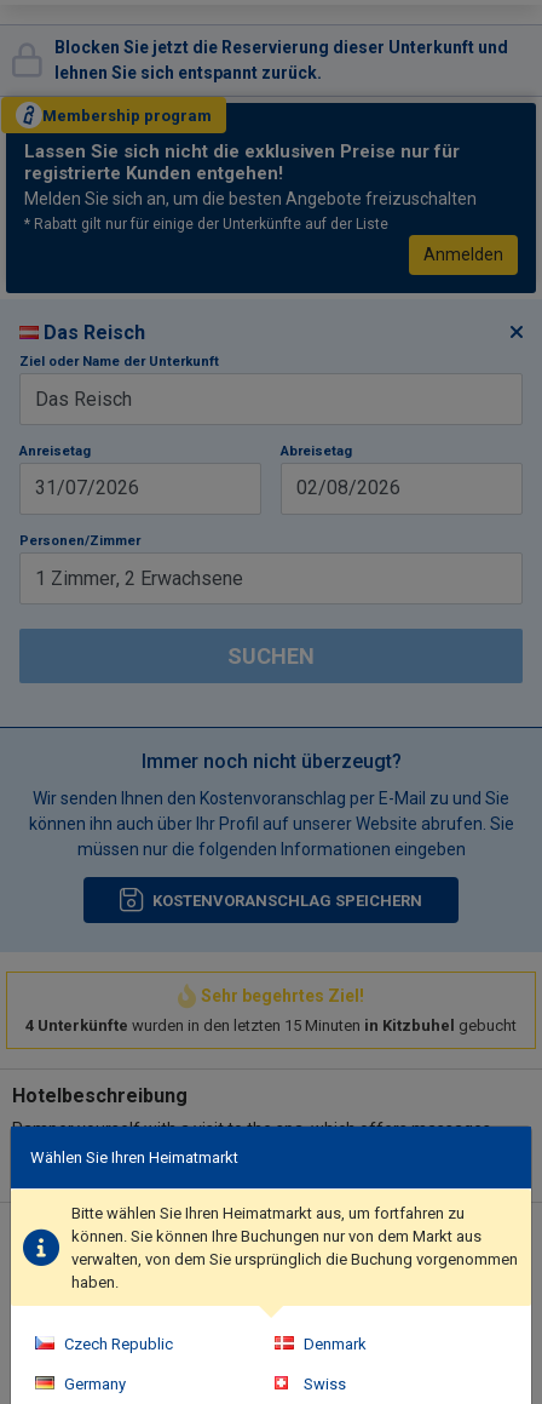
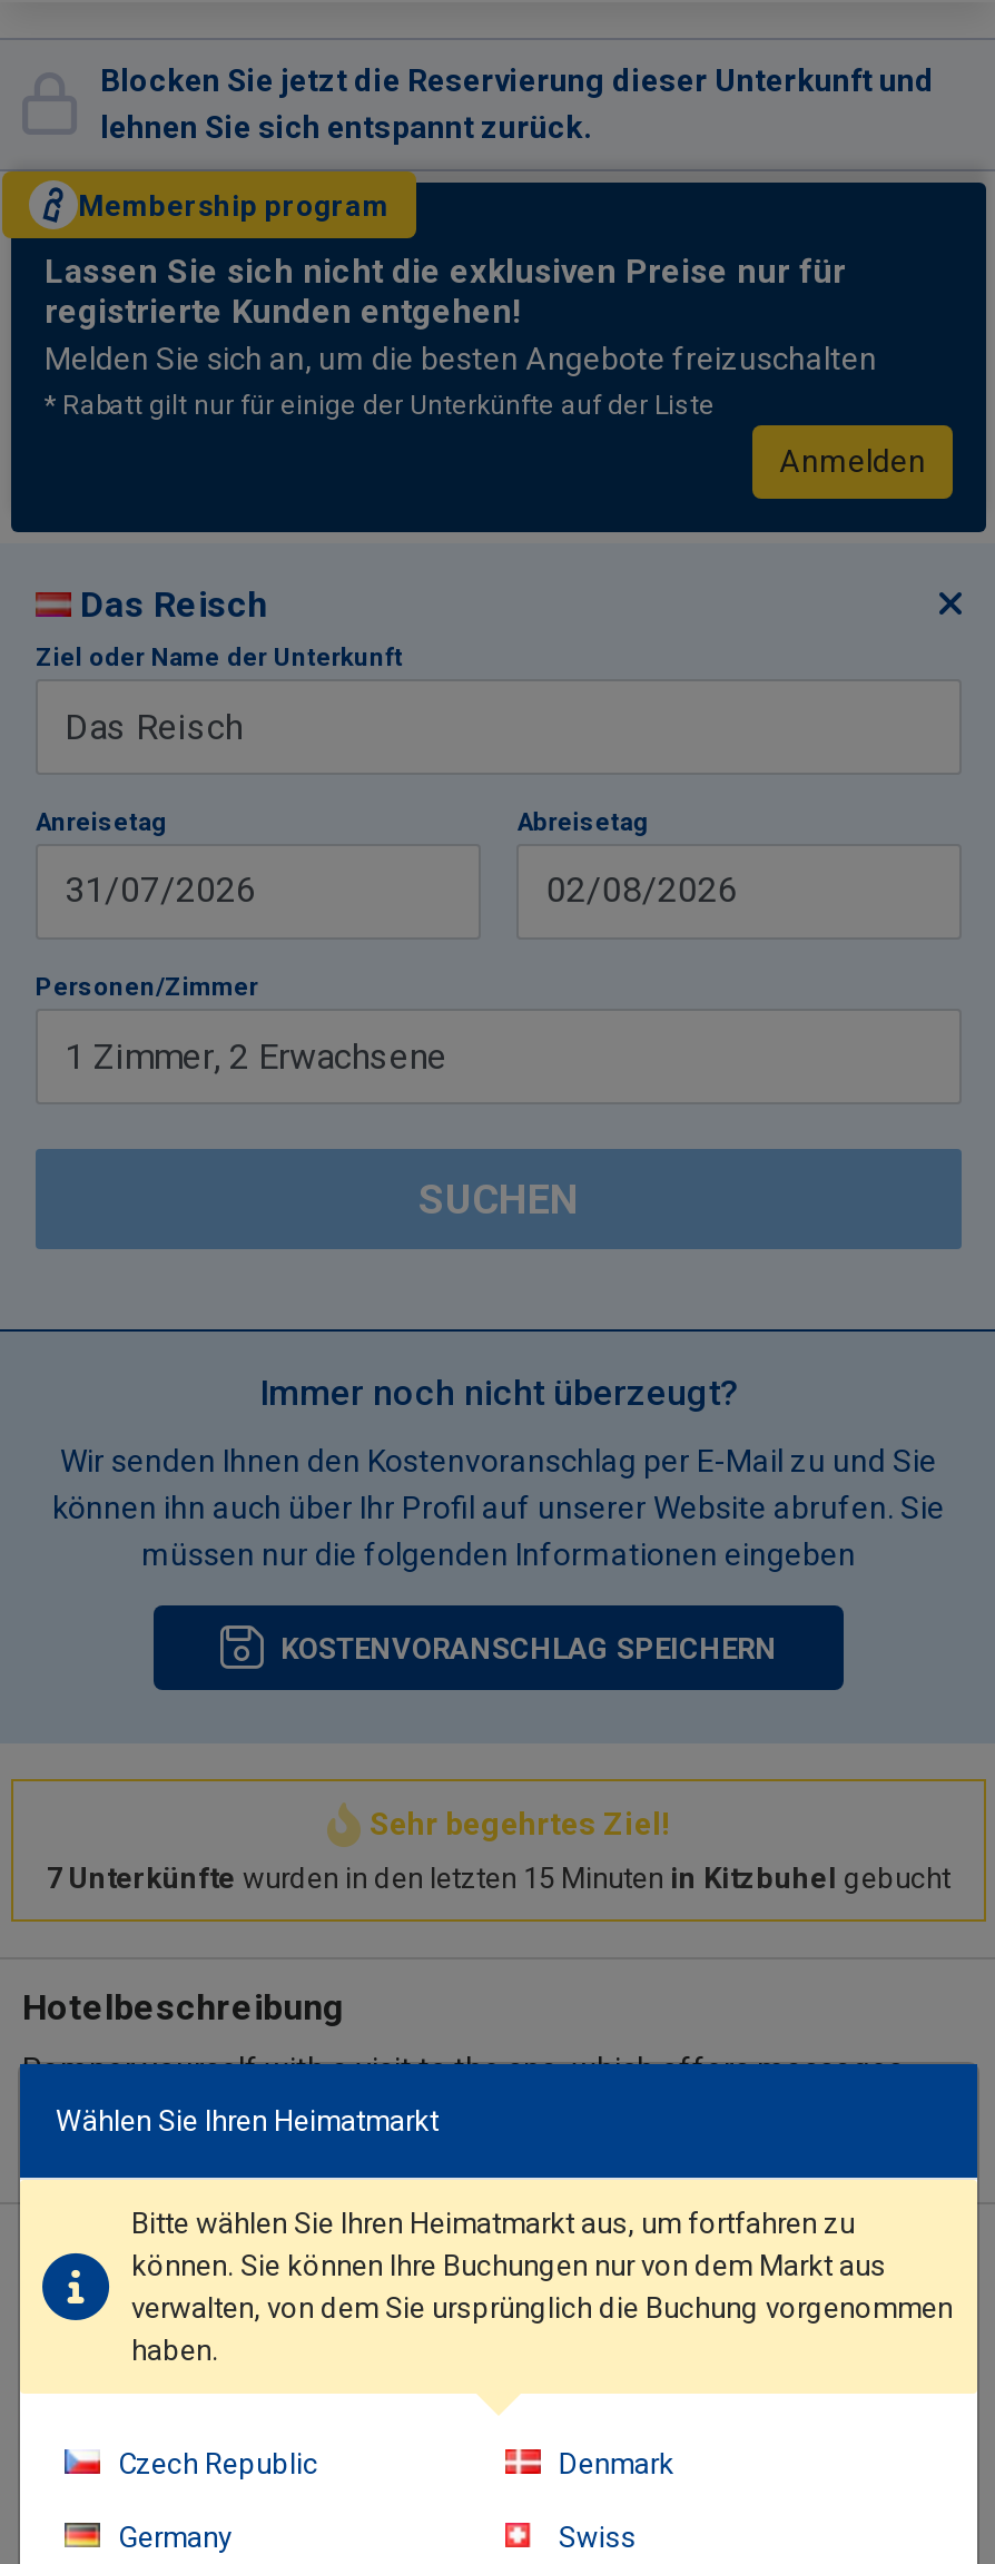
- 4 Unterkünfte wurden in den letzten 15 Minuten in Kitzbuhel gebucht
+ 7 Unterkünfte wurden in den letzten 15 Minuten in Kitzbuhel gebucht
